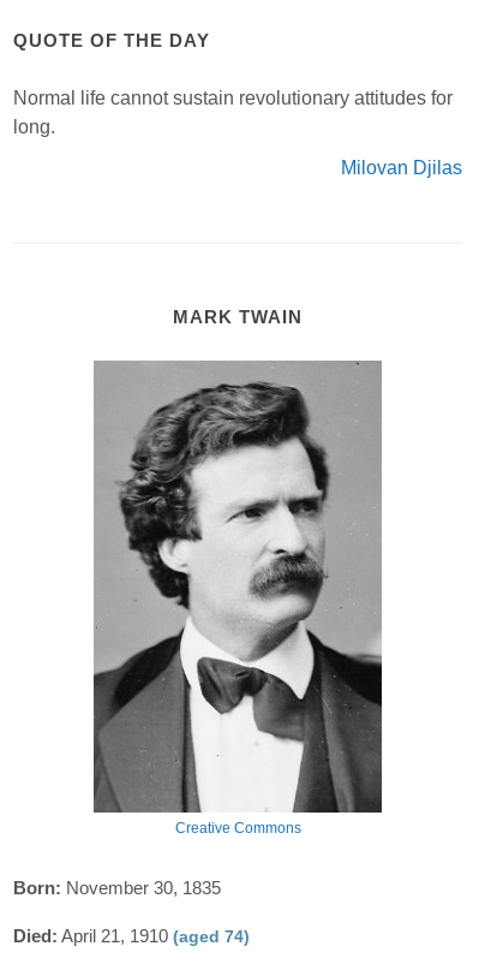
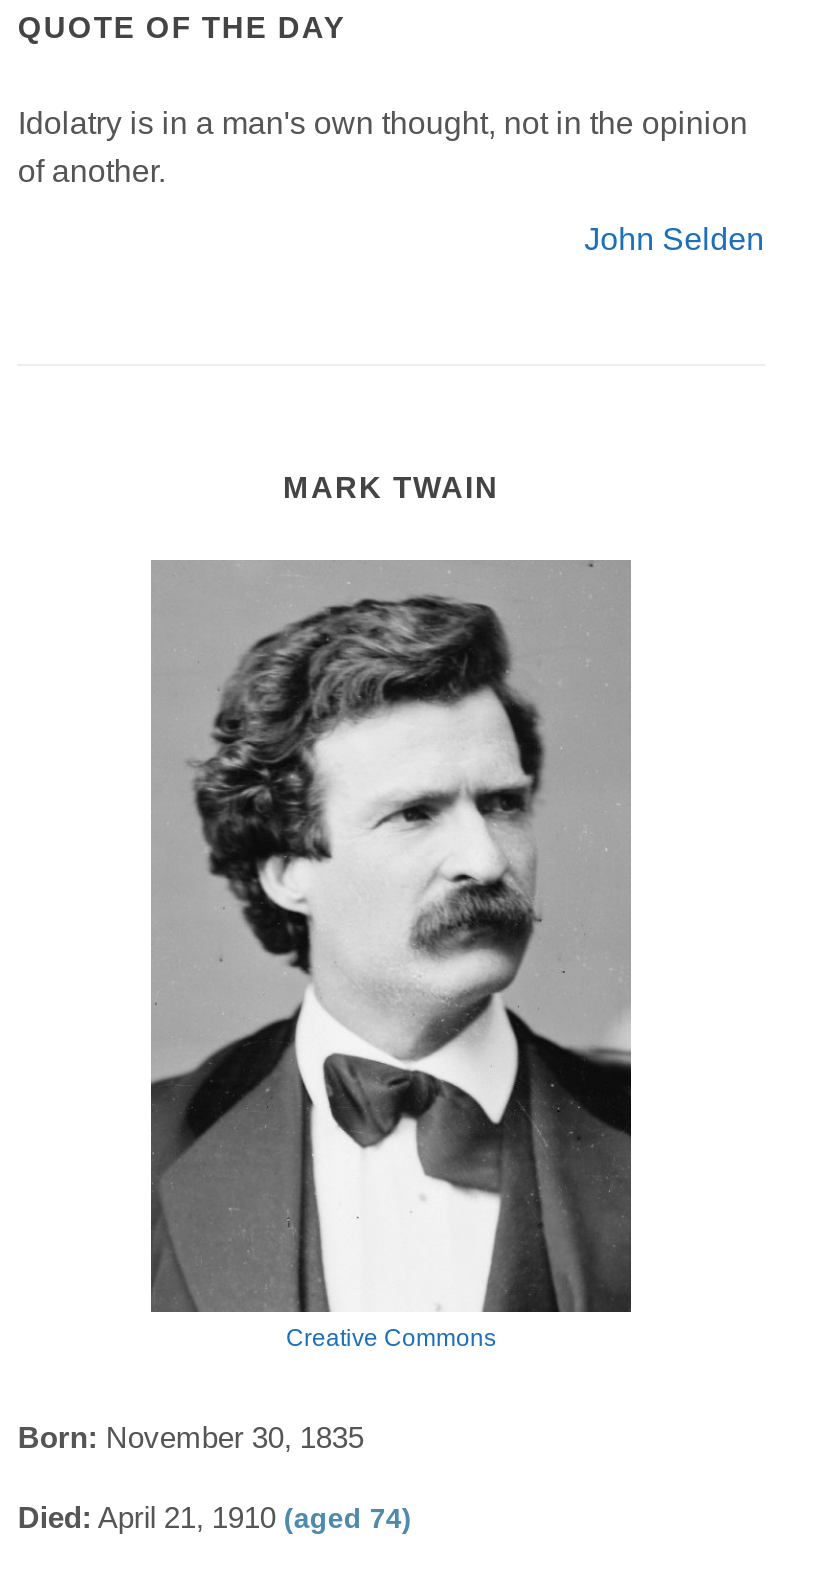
- Normal life cannot sustain revolutionary attitudes for
- long.
+ Idolatry is in a man's own thought, not in the opinion
+ of another.

- Milovan Djilas
+ John Selden
